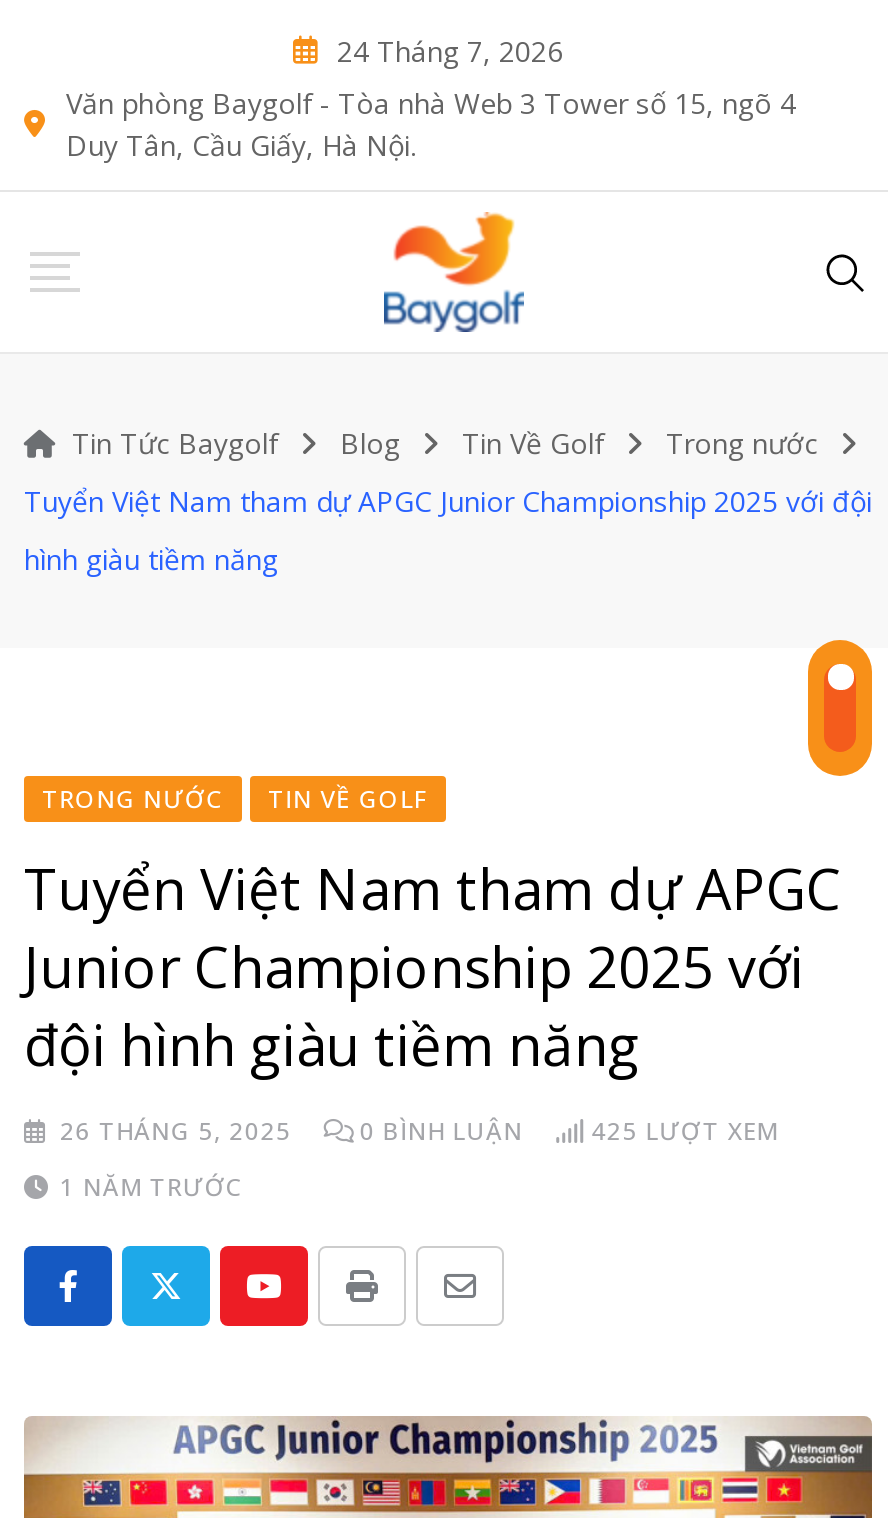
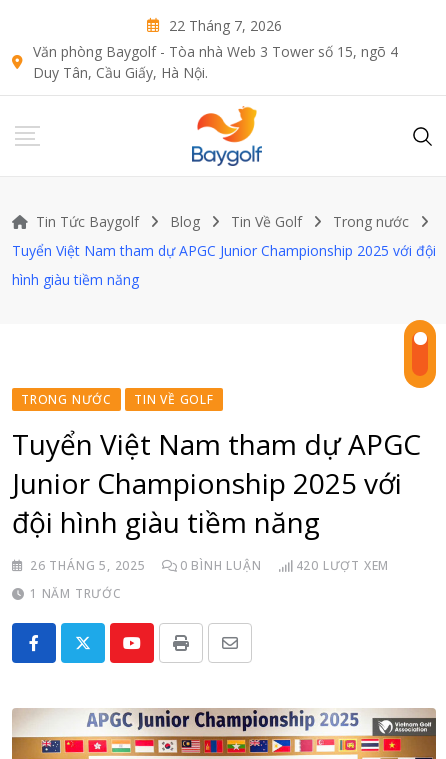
- 24 Tháng 7, 2026
+ 22 Tháng 7, 2026

- 26 THÁNG 5, 2025 0 BÌNH LUẬN 425 LƯỢT XEM
+ 26 THÁNG 5, 2025 0 BÌNH LUẬN 420 LƯỢT XEM
